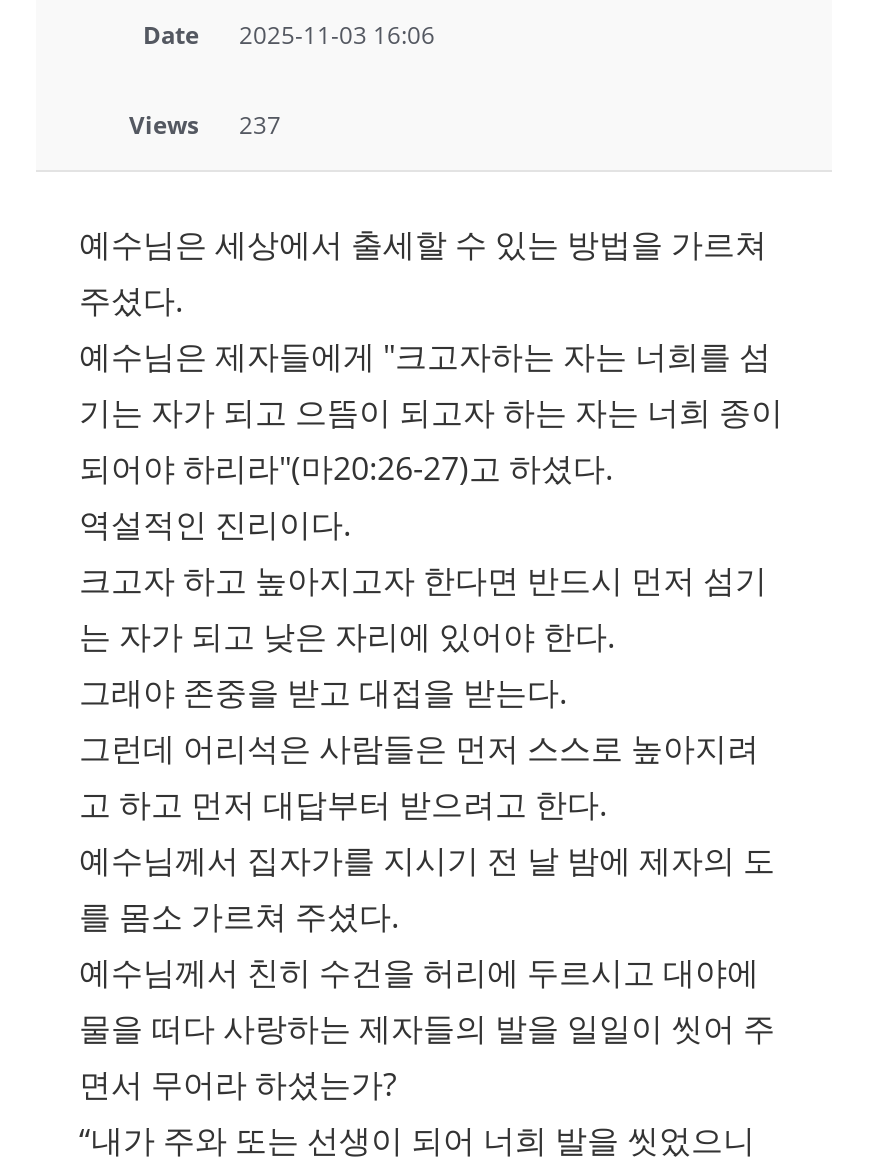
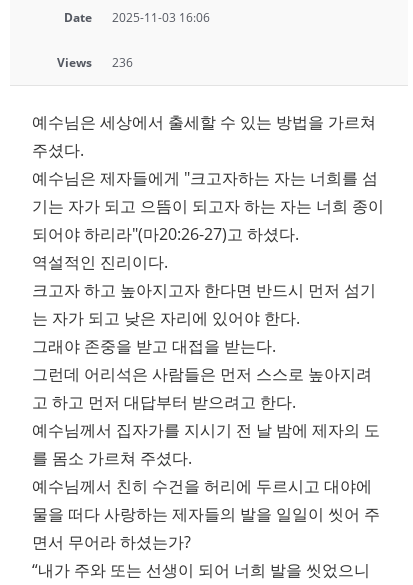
- Views 237
+ Views 236
